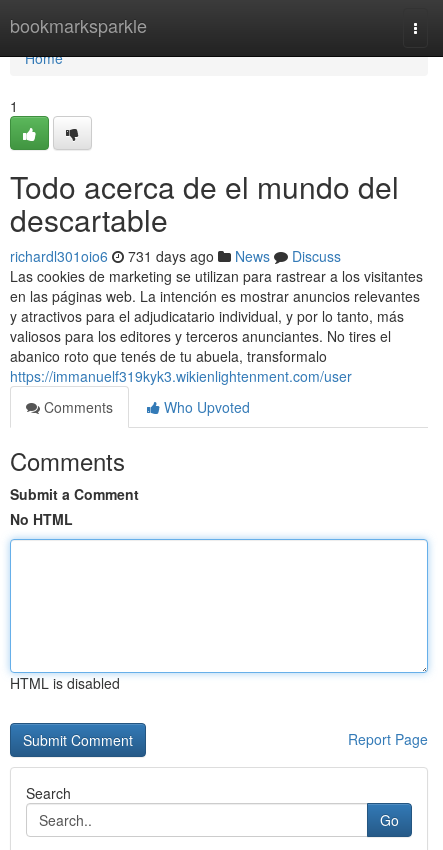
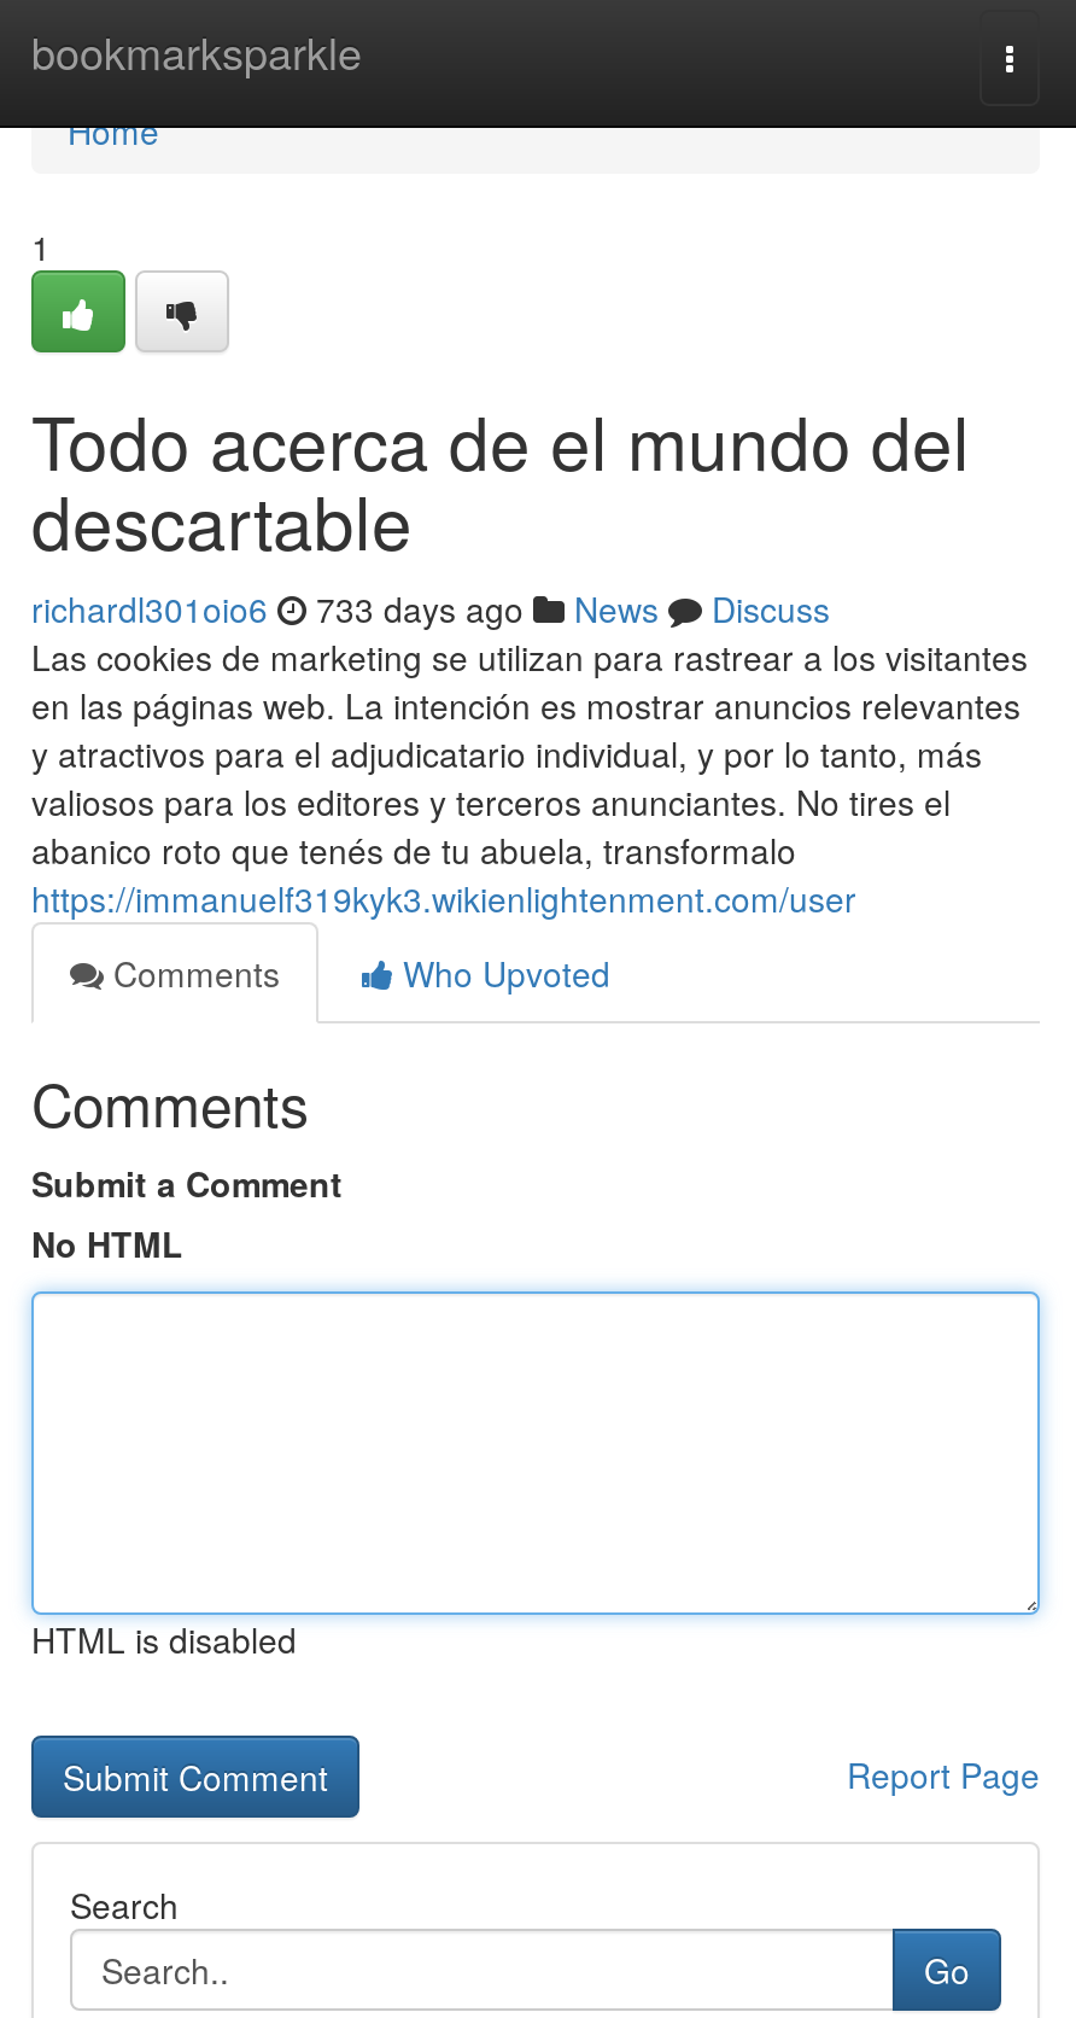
- richardl301oio6 731 days ago News Discuss
+ richardl301oio6 733 days ago News Discuss
